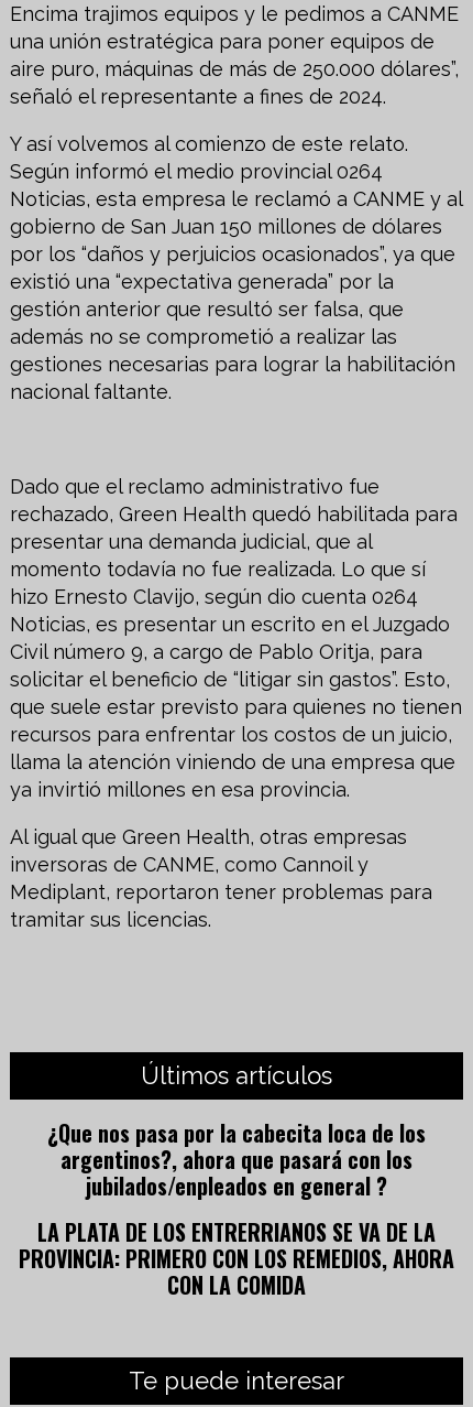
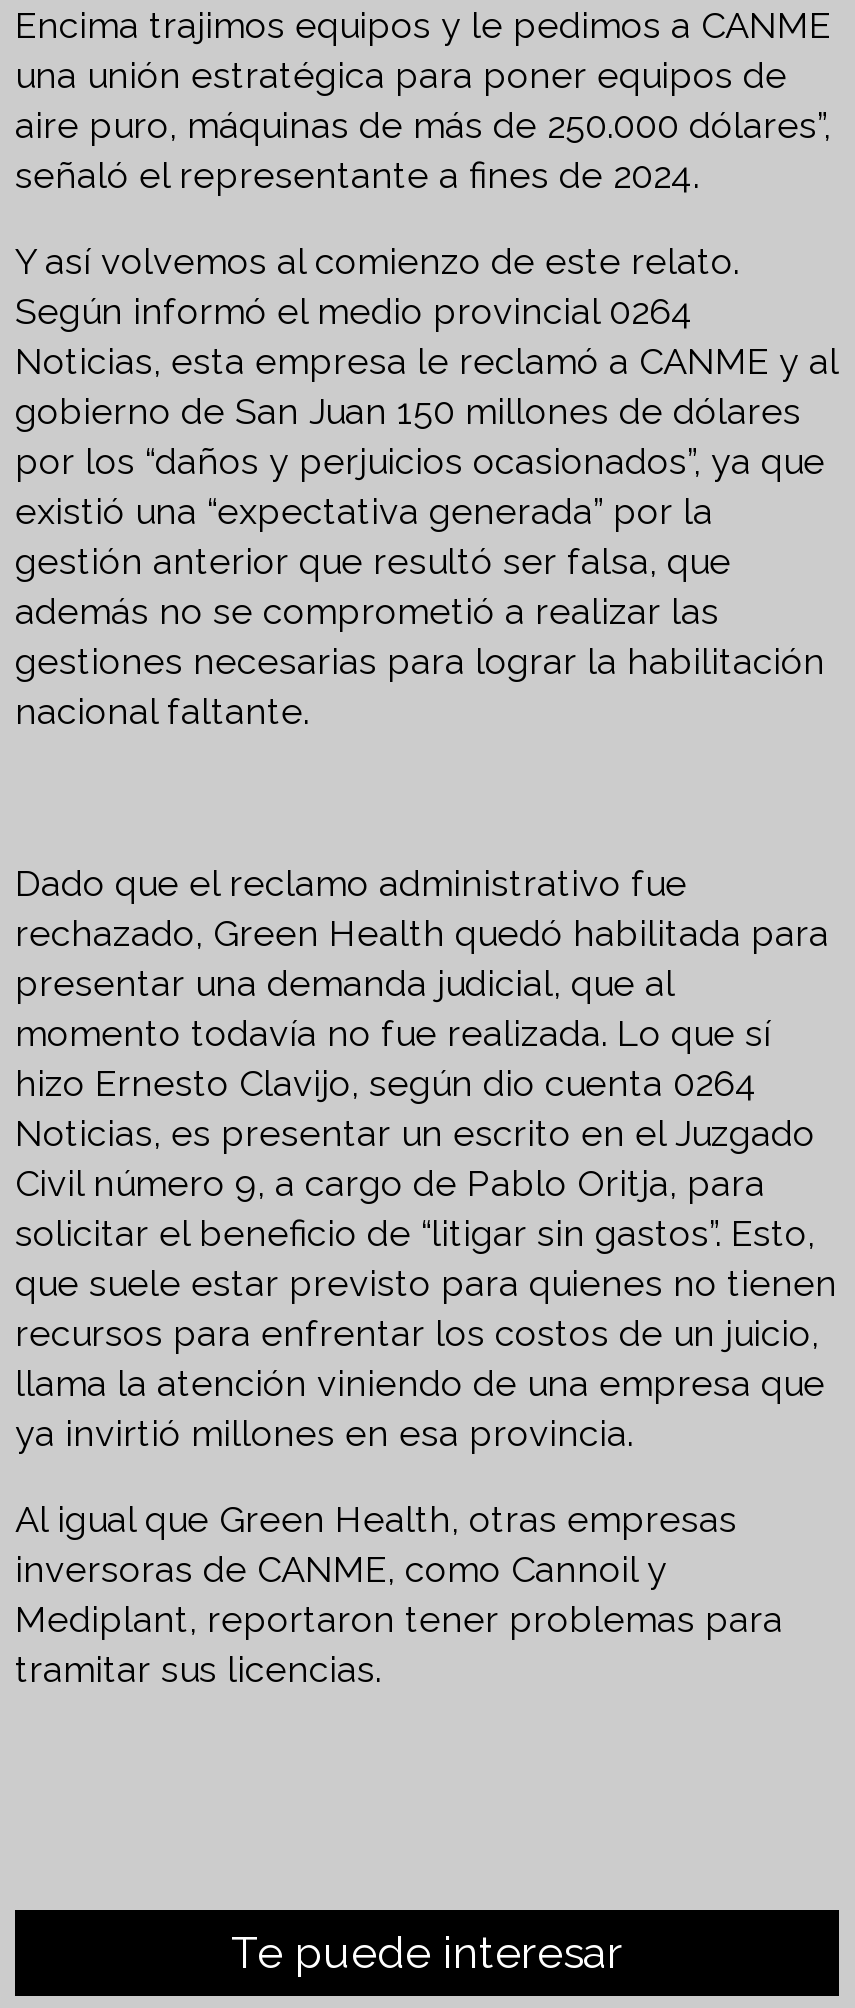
- Últimos artículos
- ¿Que nos pasa por la cabecita loca de los
- argentinos?, ahora que pasará con los
- jubilados/enpleados en general ?
- LA PLATA DE LOS ENTRERRIANOS SE VA DE LA
- PROVINCIA: PRIMERO CON LOS REMEDIOS, AHORA
- CON LA COMIDA
